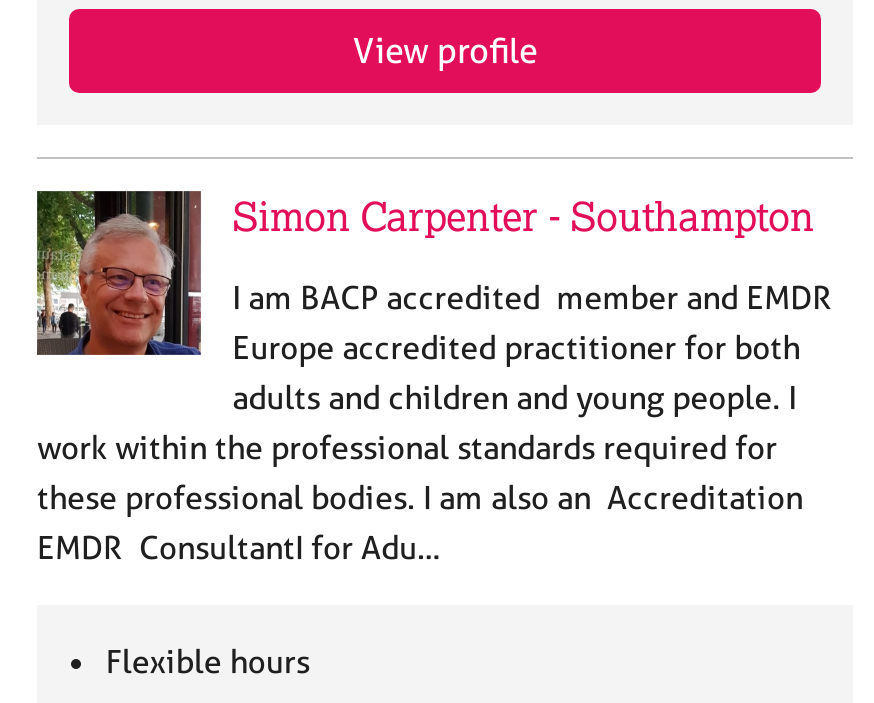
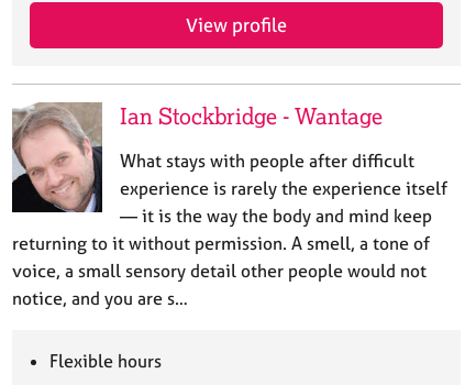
- [image]
- I am BACP accredited member and EMDR
- Europe accredited practitioner for both
- adults and children and young people. I
- work within the professional standards required for
- these professional bodies. I am also an Accreditation
- EMDR ConsultantI for Adu…
+ [image]
+ What stays with people after difficult
+ experience is rarely the experience itself
+ — it is the way the body and mind keep
+ returning to it without permission. A smell, a tone of
+ voice, a small sensory detail other people would not
+ notice, and you are s…

- Simon Carpenter - Southampton
+ Ian Stockbridge - Wantage
